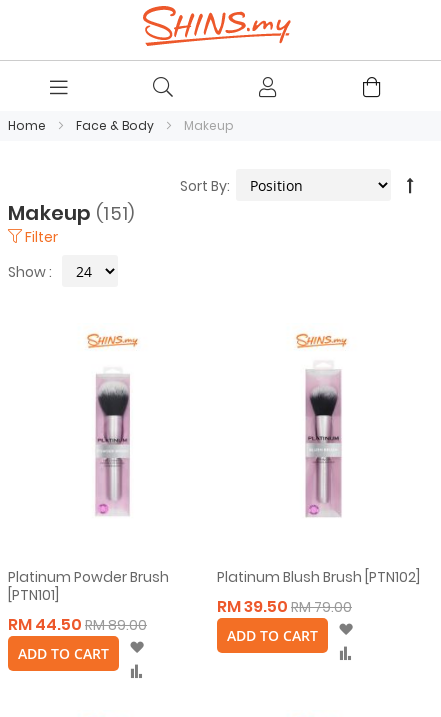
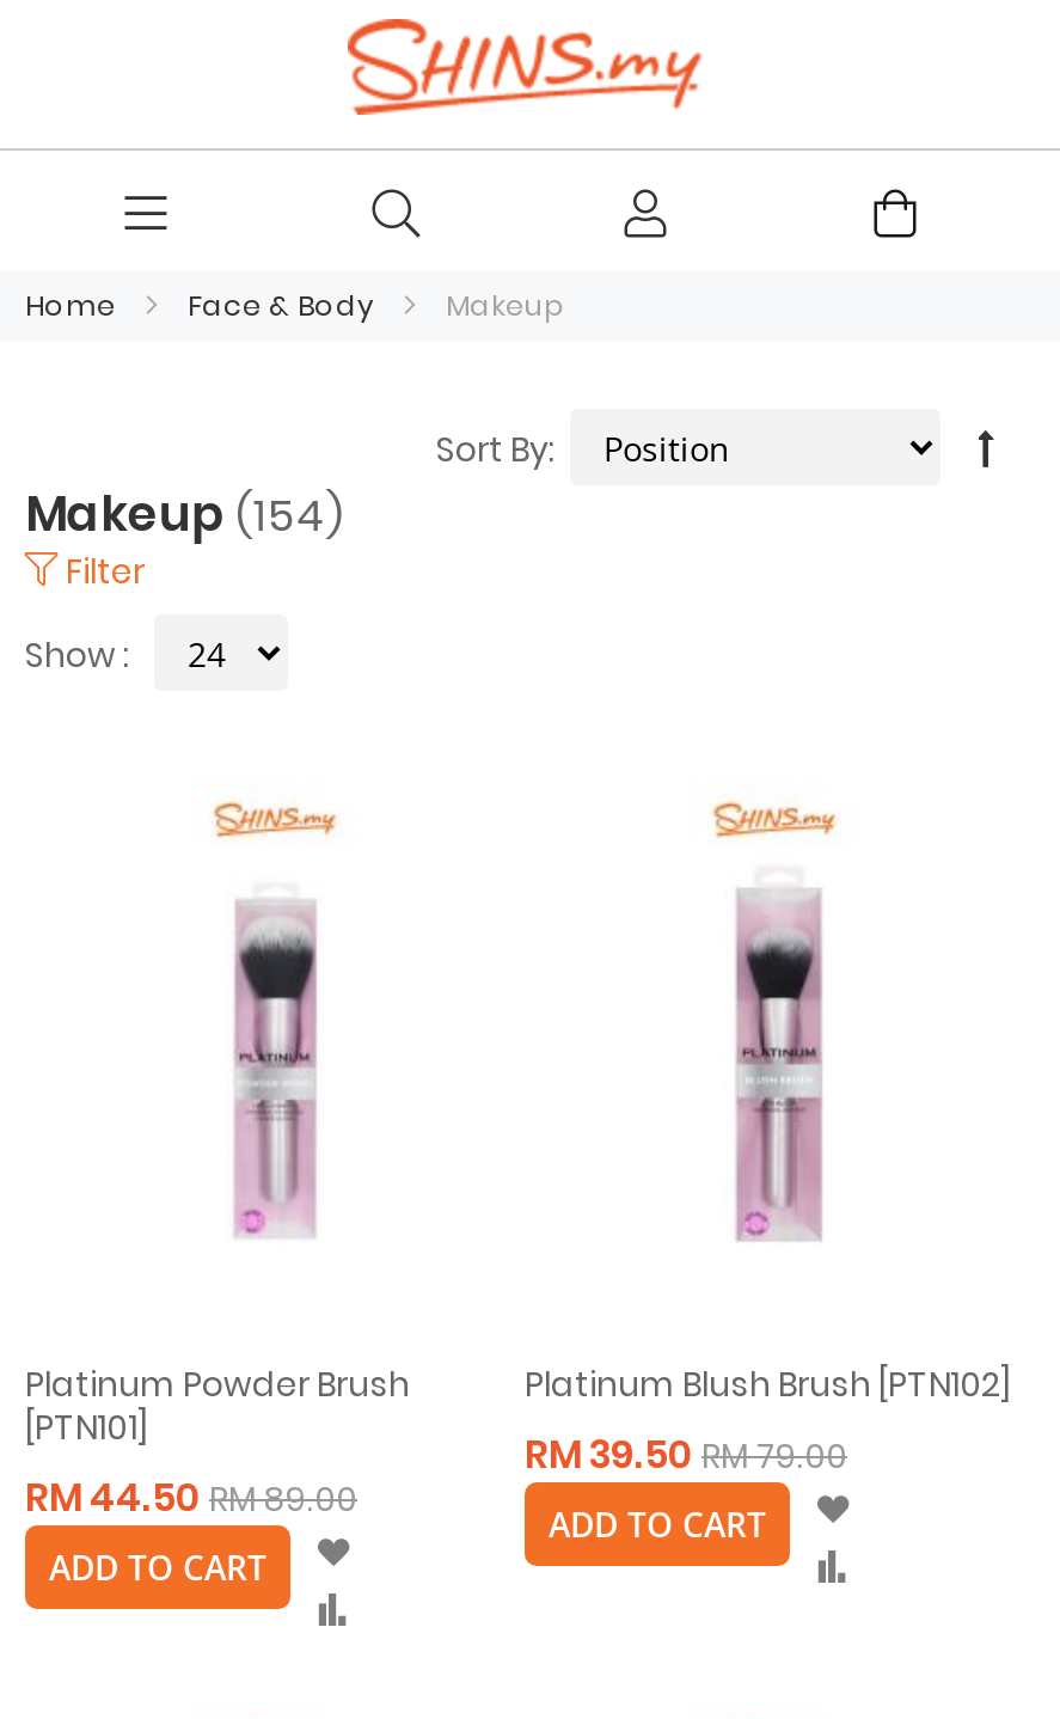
- Makeup 151
+ Makeup 154
